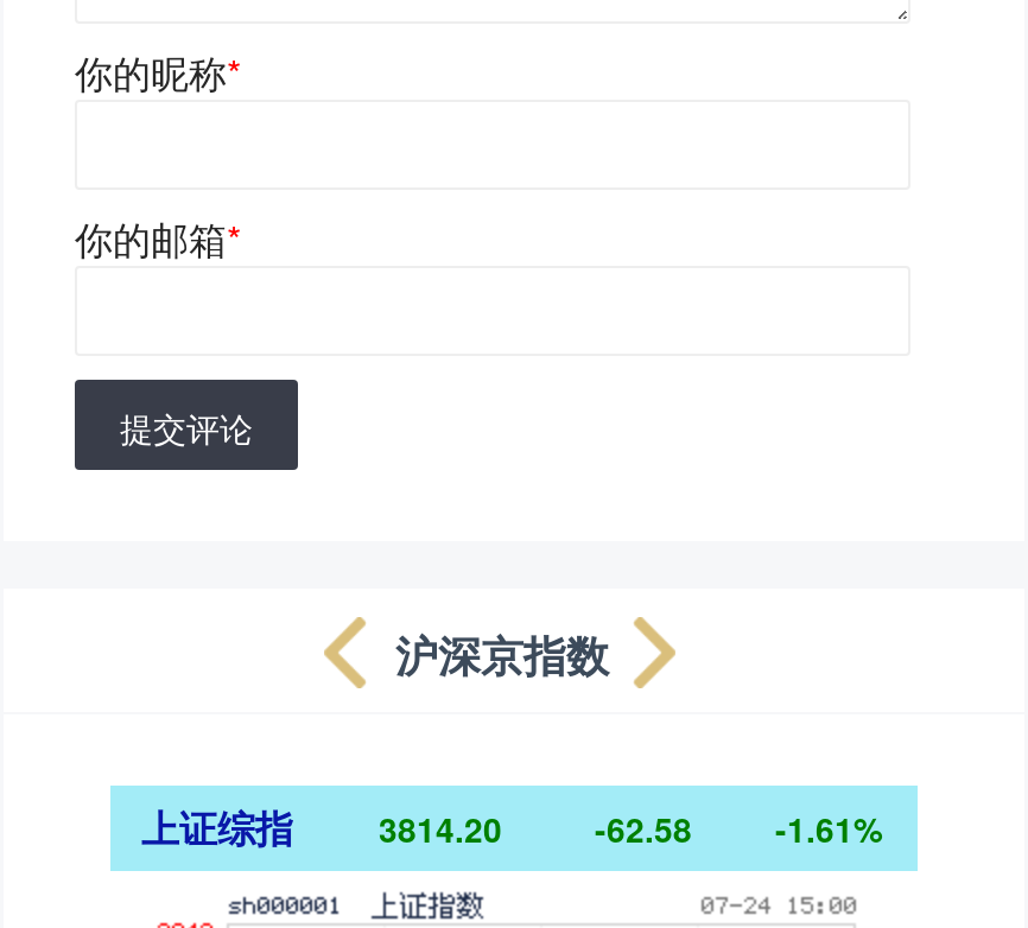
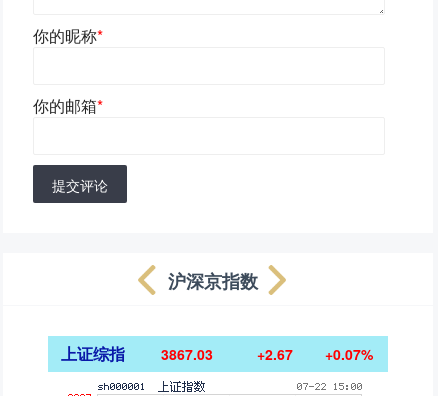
- 3814.20
+ 3867.03

- -62.58
+ +2.67

- -1.61%
+ +0.07%
